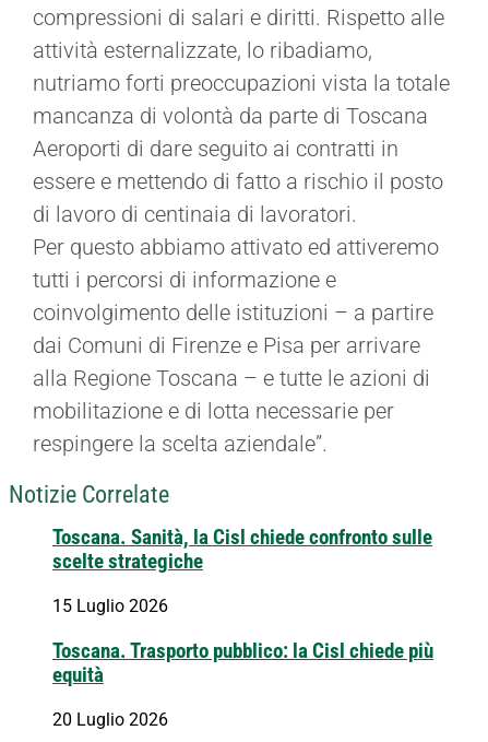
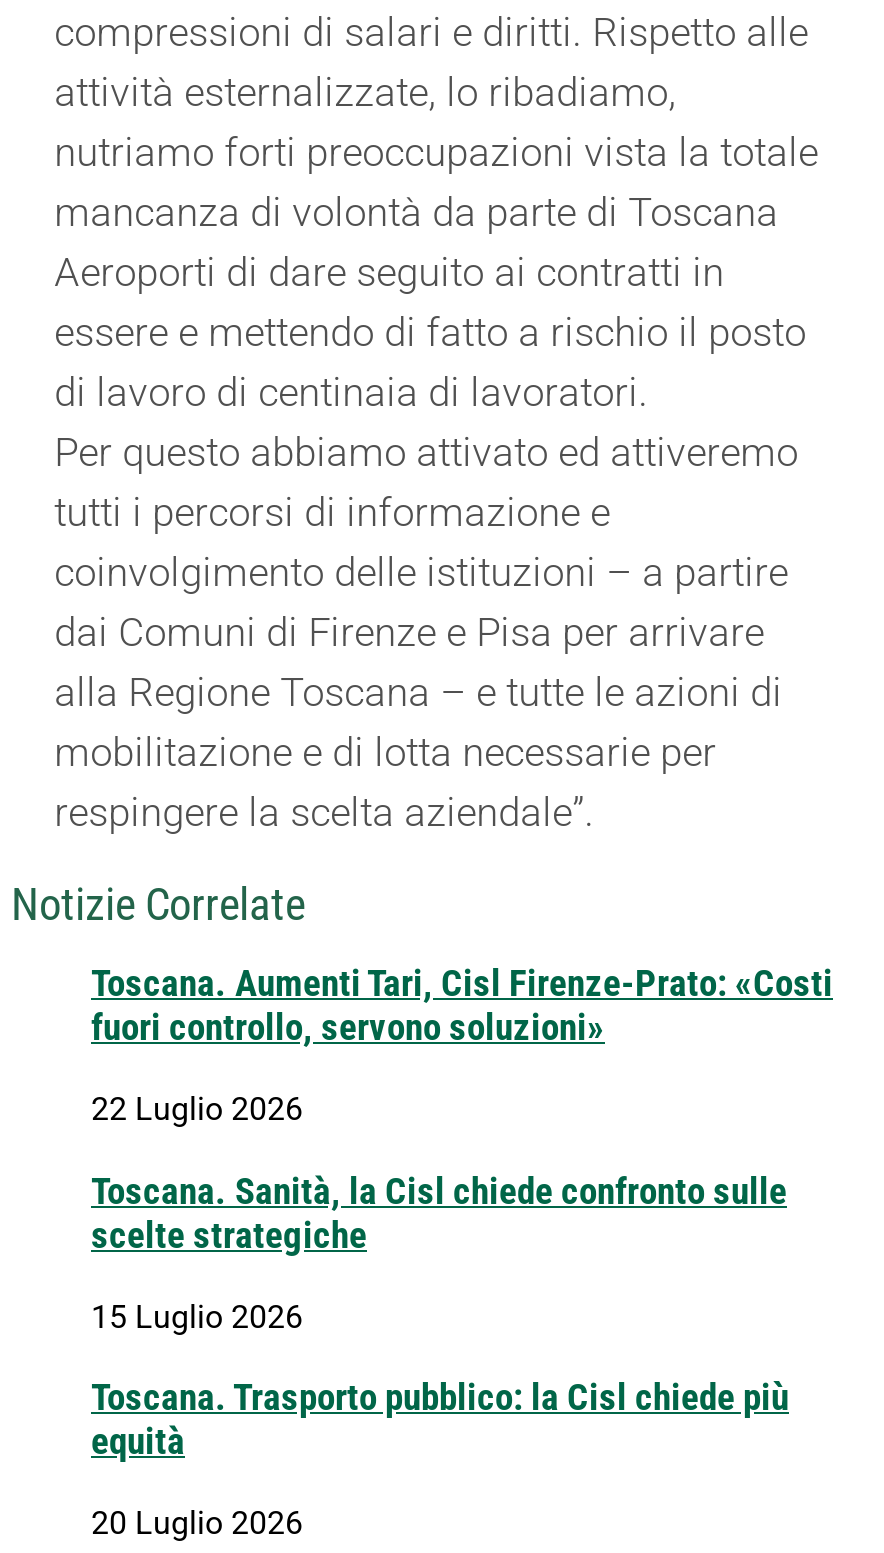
+ Toscana. Aumenti Tari, Cisl Firenze-Prato: «Costi
+ fuori controllo, servono soluzioni»
+ 22 Luglio 2026
